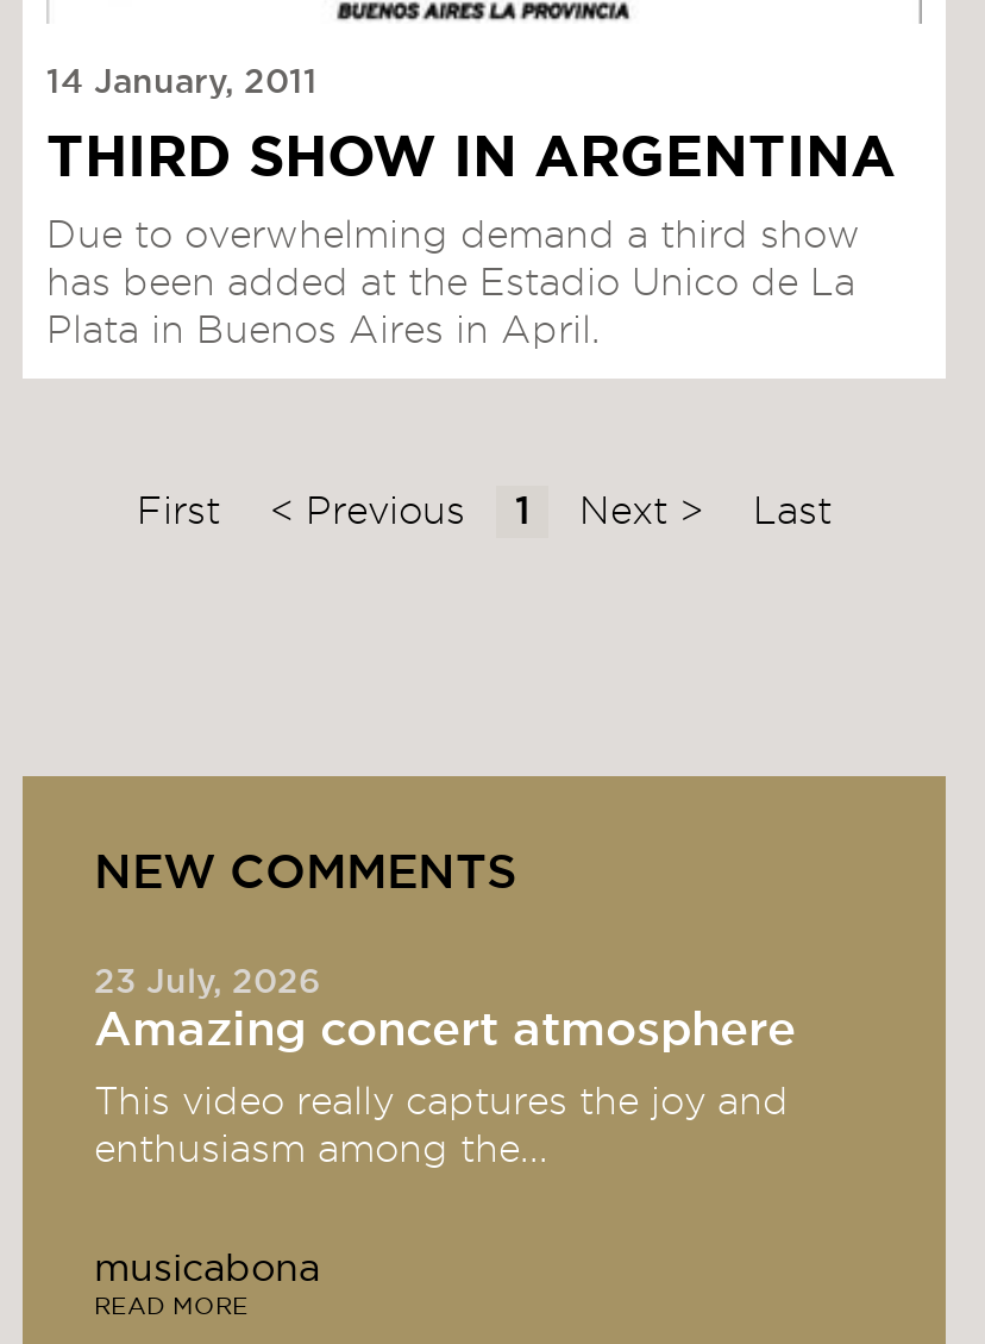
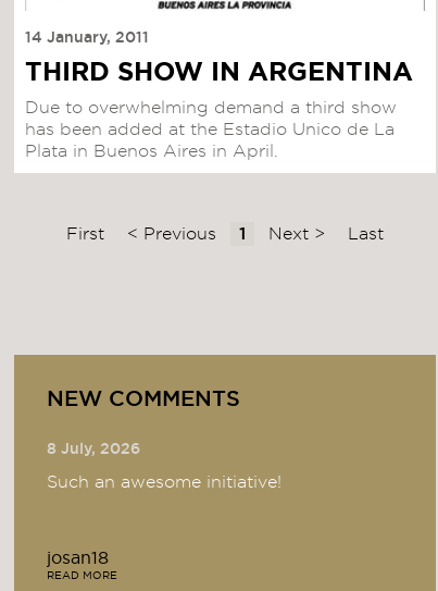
- 23 July, 2026
- Amazing concert atmosphere
+ 8 July, 2026

- This video really captures the joy and
- enthusiasm among the...
+ Such an awesome initiative!

- musicabona
+ josan18
